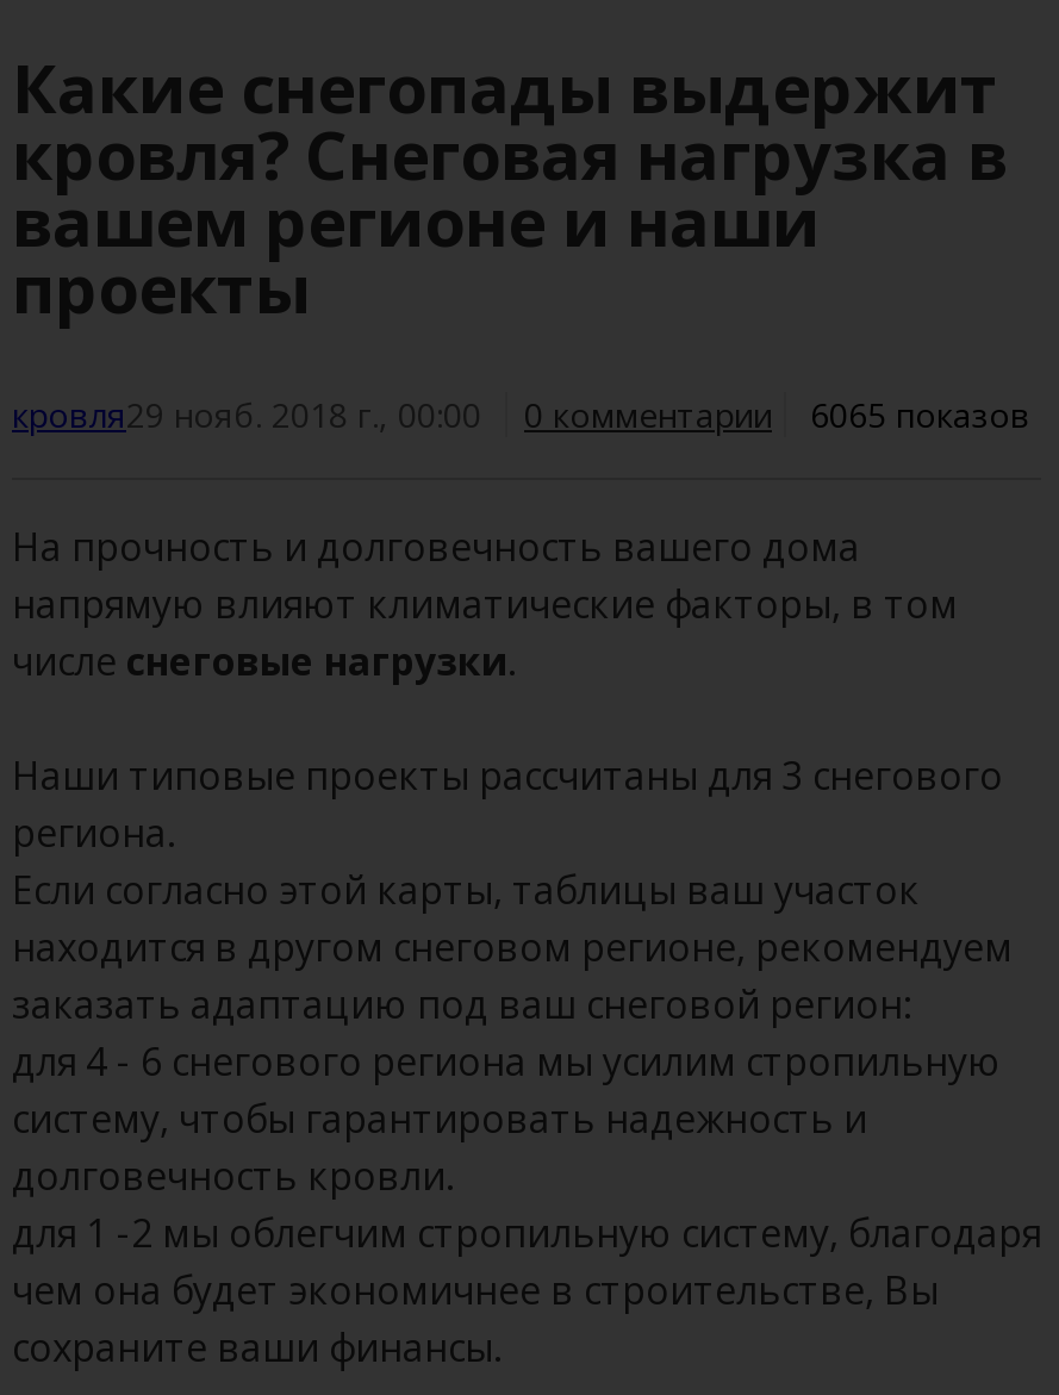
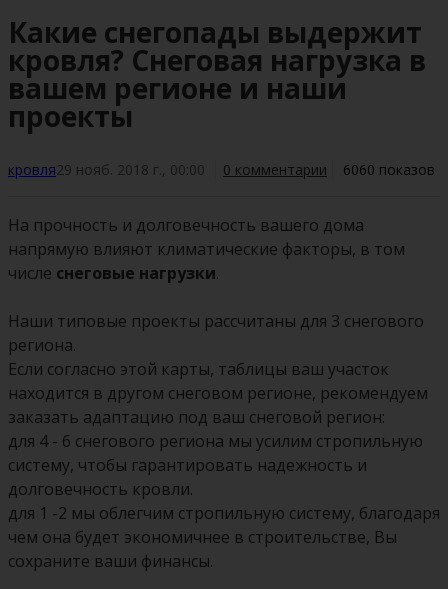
- 6065 показов
+ 6060 показов
